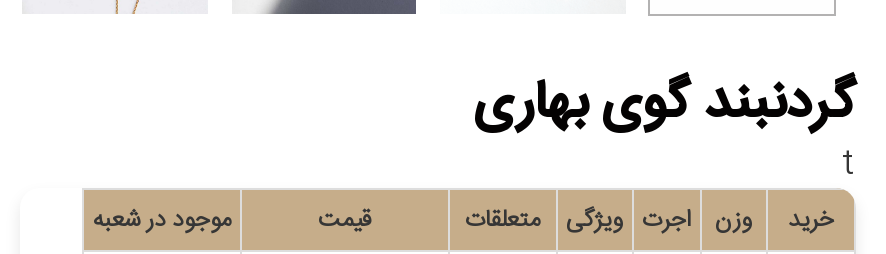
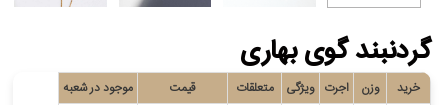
- t
